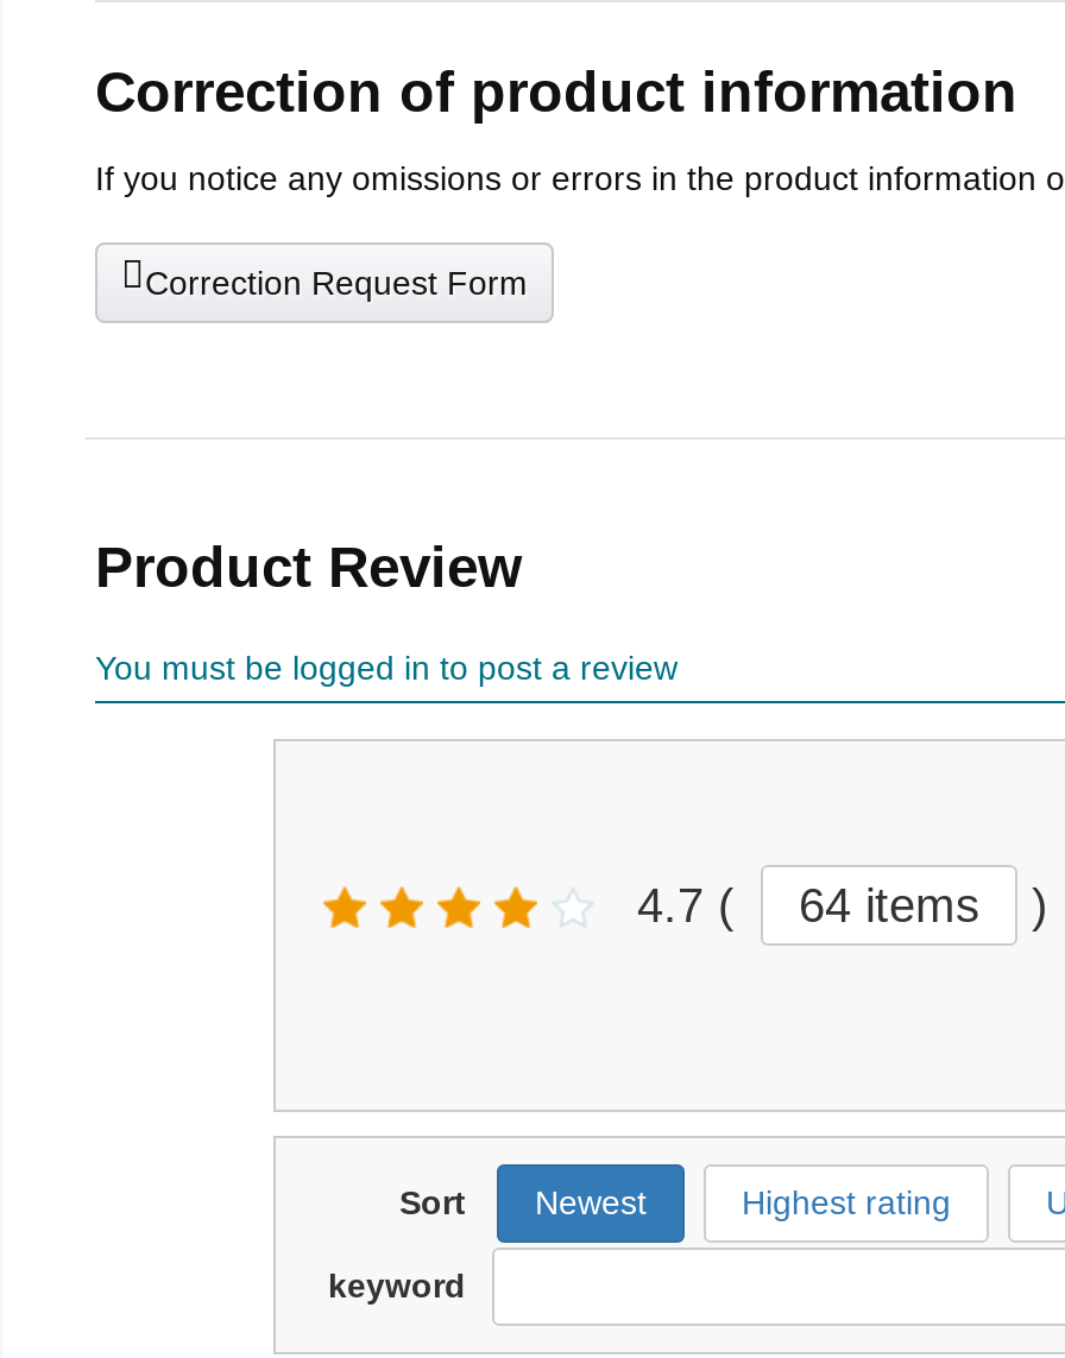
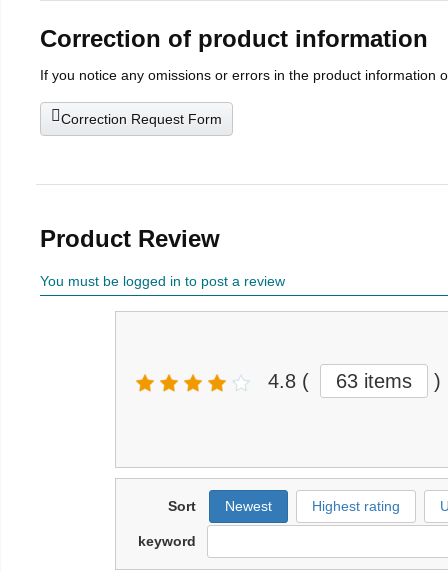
- 4.7 (
+ 4.8 (

- 64 items
+ 63 items
